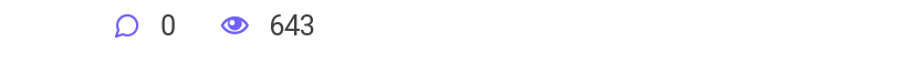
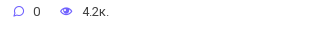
- 643
+ 4.2к.
